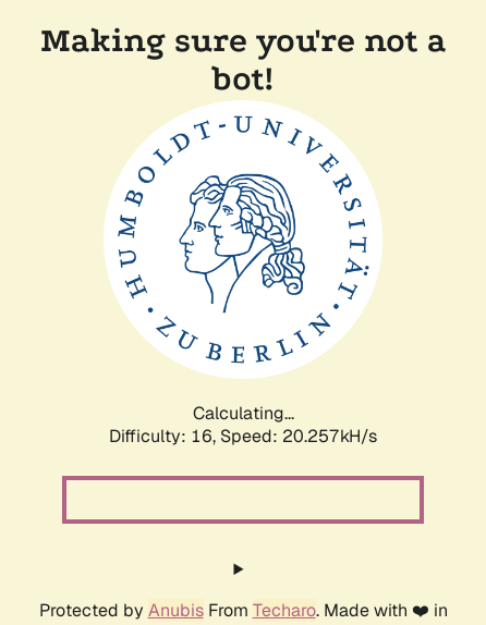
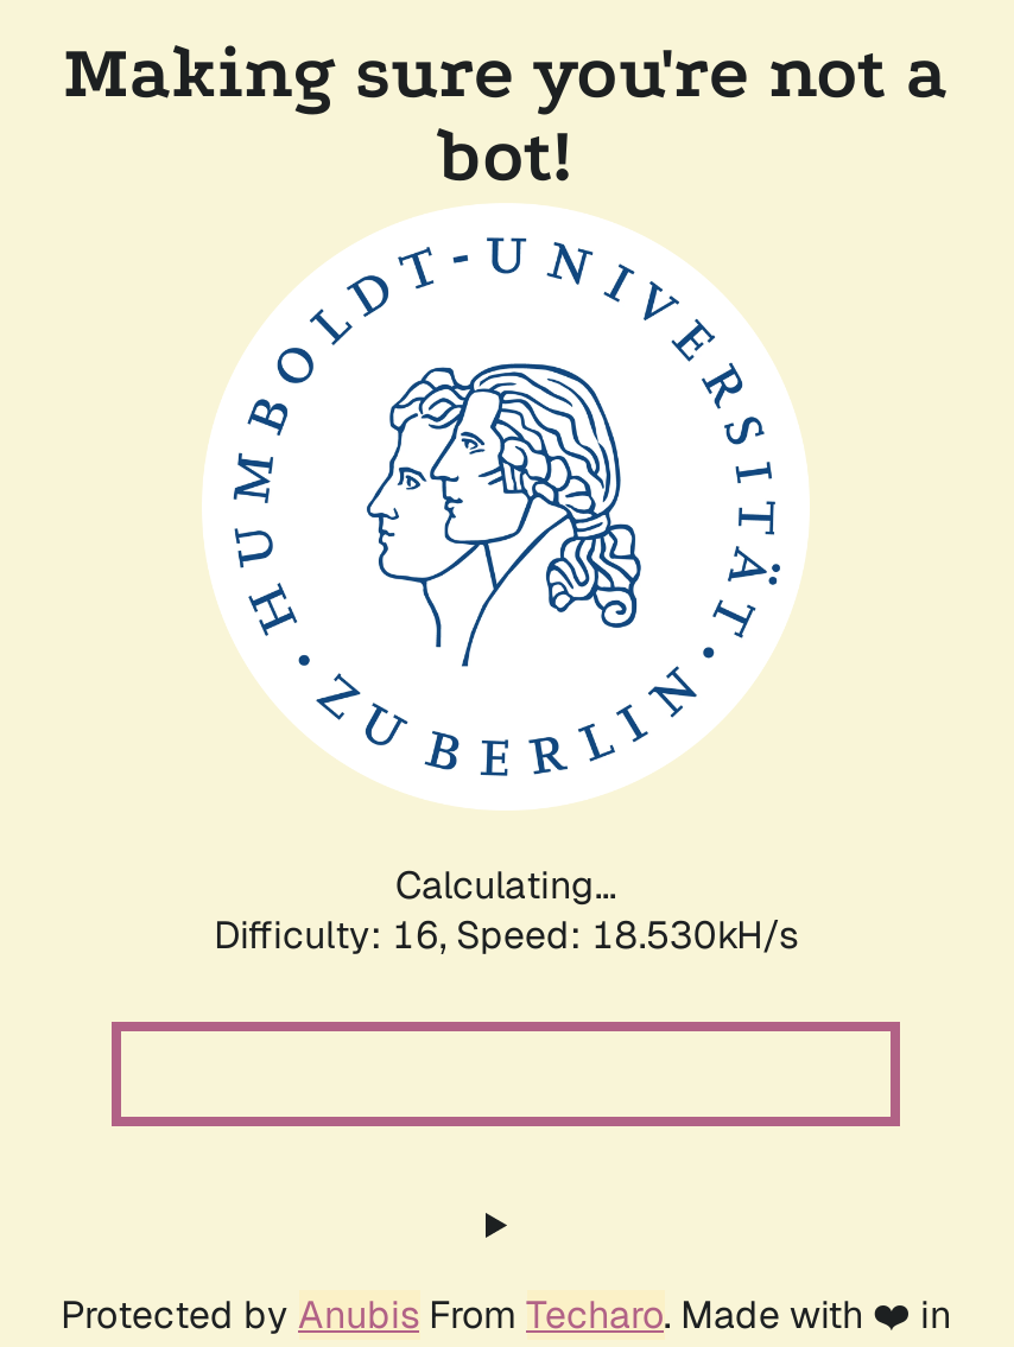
- Difficulty: 16, Speed: 20.257kH/s
+ Difficulty: 16, Speed: 18.530kH/s
